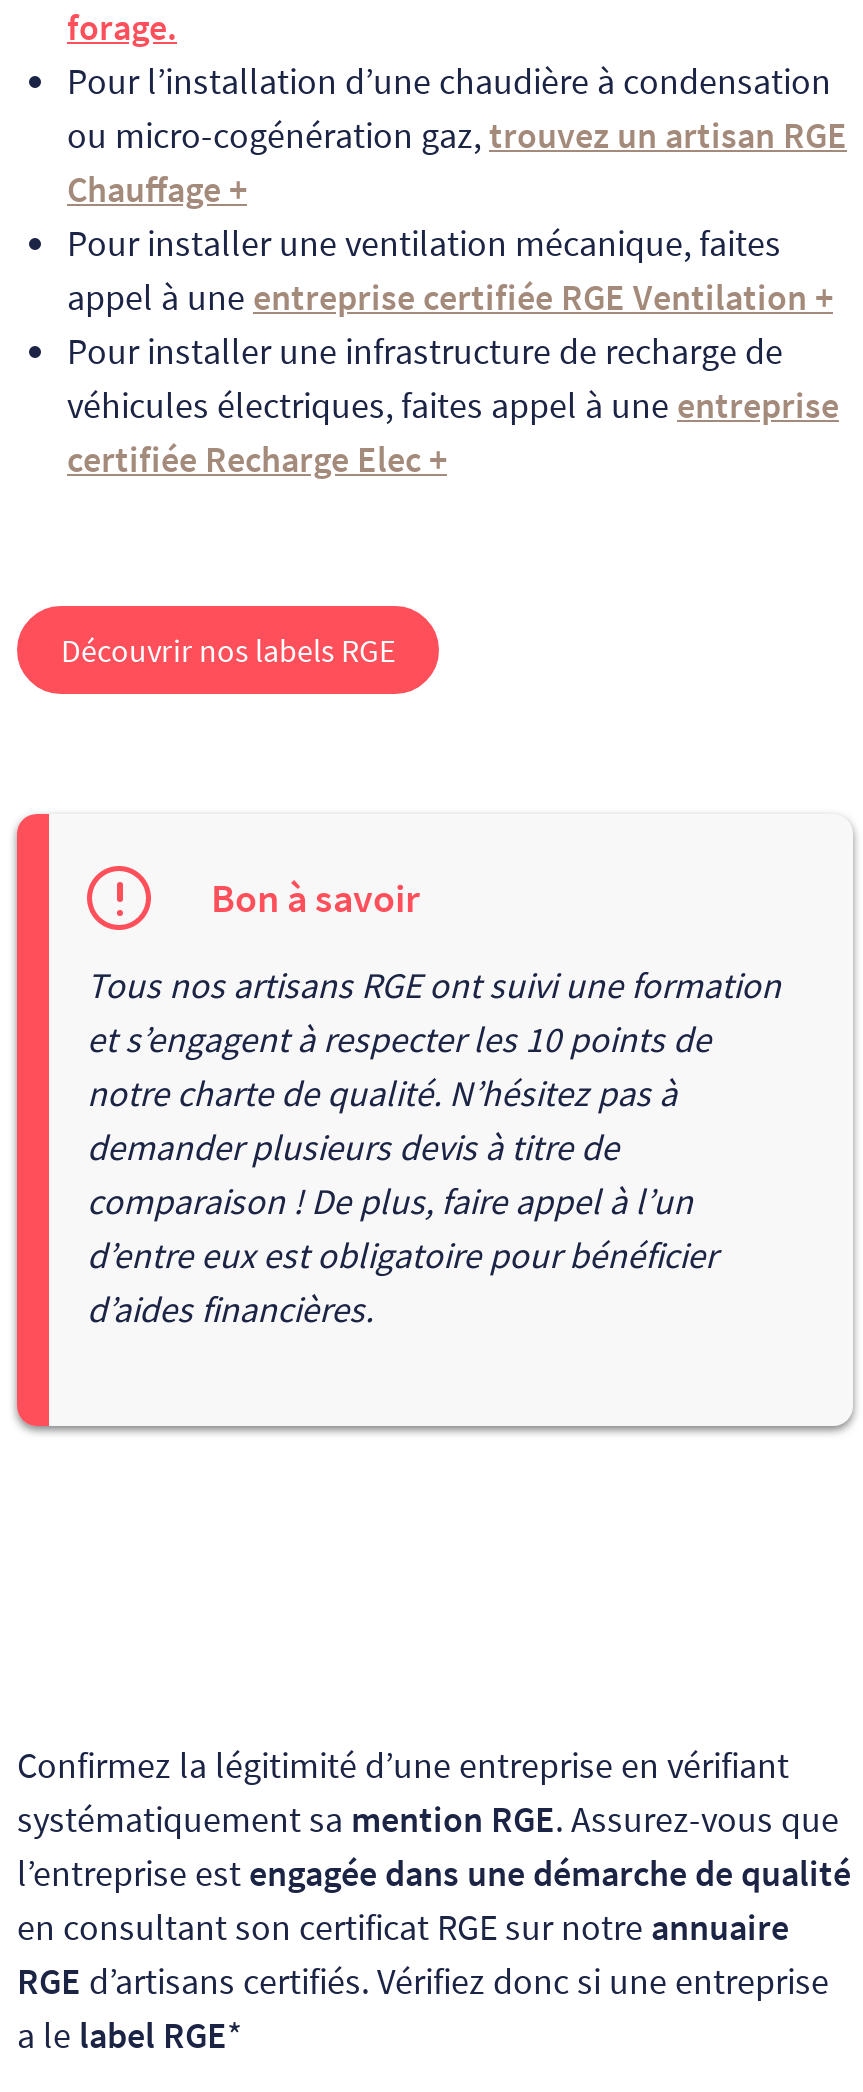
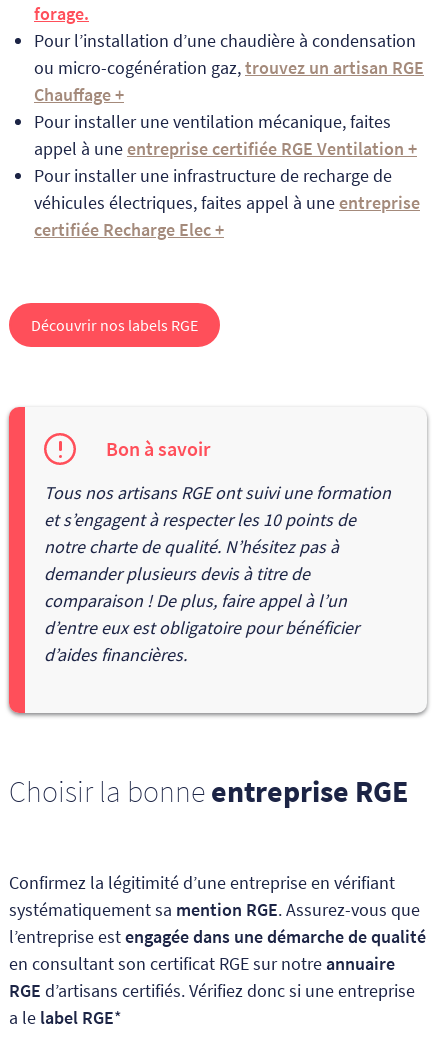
+ Choisir la bonne entreprise RGE
